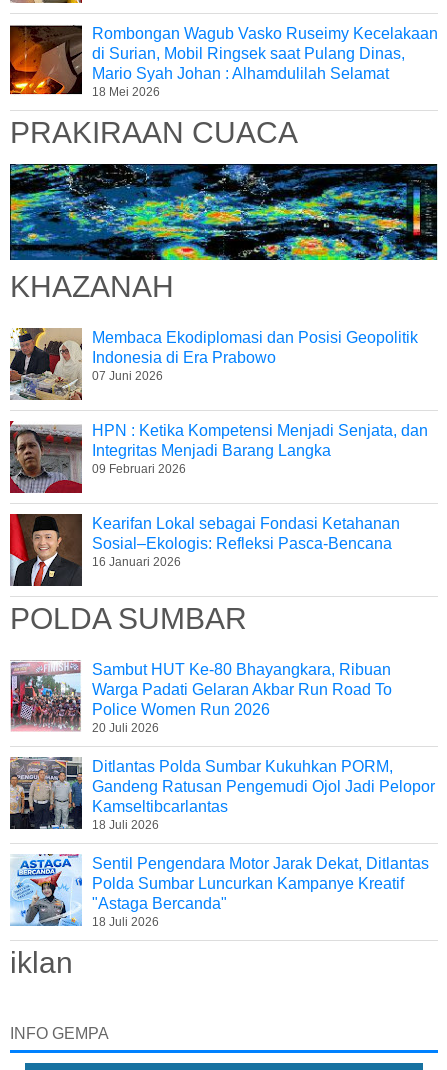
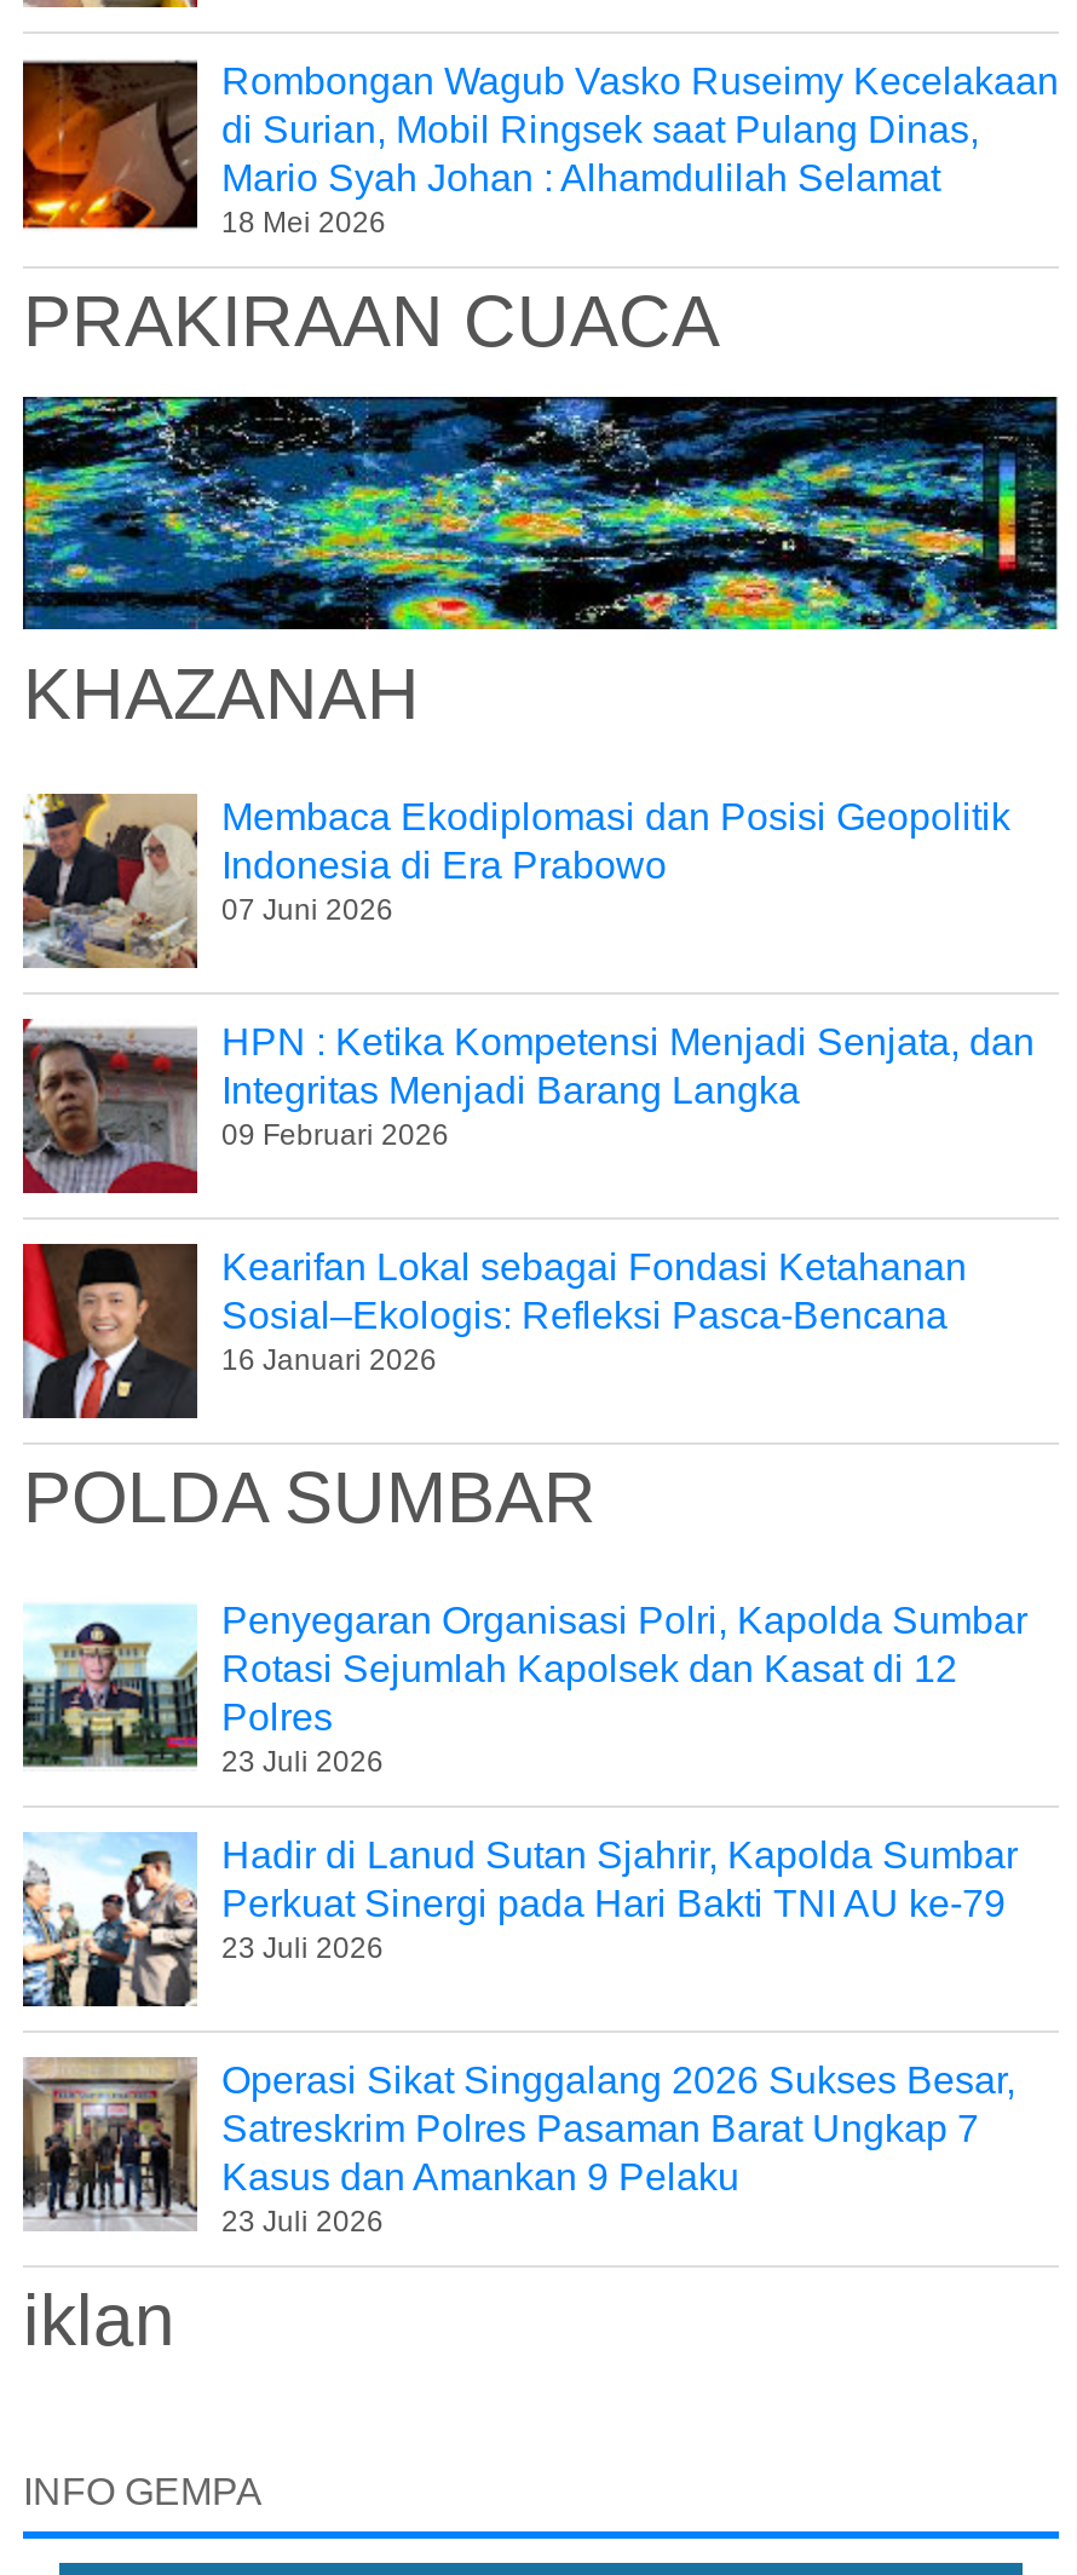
- [image]
- Sambut HUT Ke-80 Bhayangkara, Ribuan
- Warga Padati Gelaran Akbar Run Road To
- Police Women Run 2026
- 20 Juli 2026
+ [image]
+ Penyegaran Organisasi Polri, Kapolda Sumbar
+ Rotasi Sejumlah Kapolsek dan Kasat di 12
+ Polres
+ 23 Juli 2026

- [image]
- Ditlantas Polda Sumbar Kukuhkan PORM,
- Gandeng Ratusan Pengemudi Ojol Jadi Pelopor
- Kamseltibcarlantas
- 18 Juli 2026
+ [image]
+ Hadir di Lanud Sutan Sjahrir, Kapolda Sumbar
+ Perkuat Sinergi pada Hari Bakti TNI AU ke-79
+ 23 Juli 2026

- [image]
- Sentil Pengendara Motor Jarak Dekat, Ditlantas
- Polda Sumbar Luncurkan Kampanye Kreatif
- "Astaga Bercanda"
- 18 Juli 2026
+ [image]
+ Operasi Sikat Singgalang 2026 Sukses Besar,
+ Satreskrim Polres Pasaman Barat Ungkap 7
+ Kasus dan Amankan 9 Pelaku
+ 23 Juli 2026
